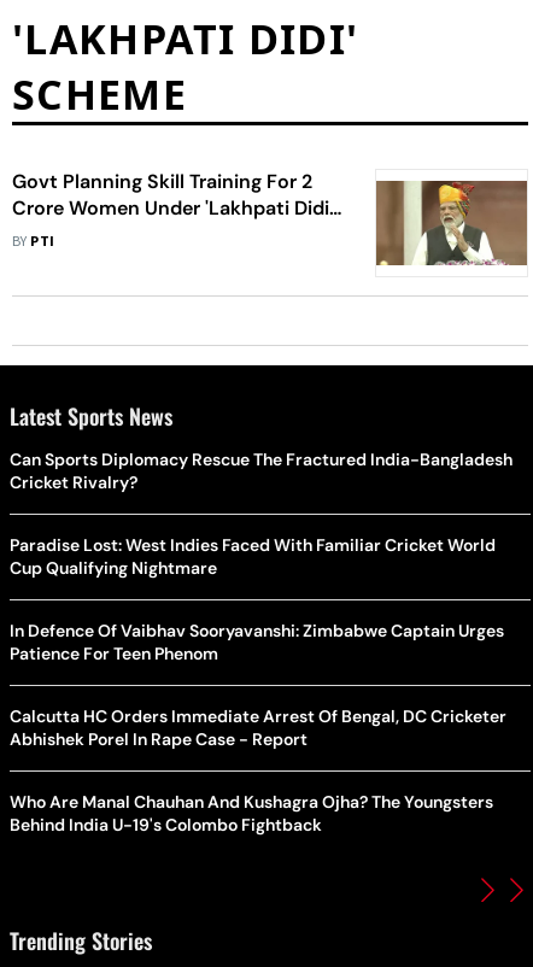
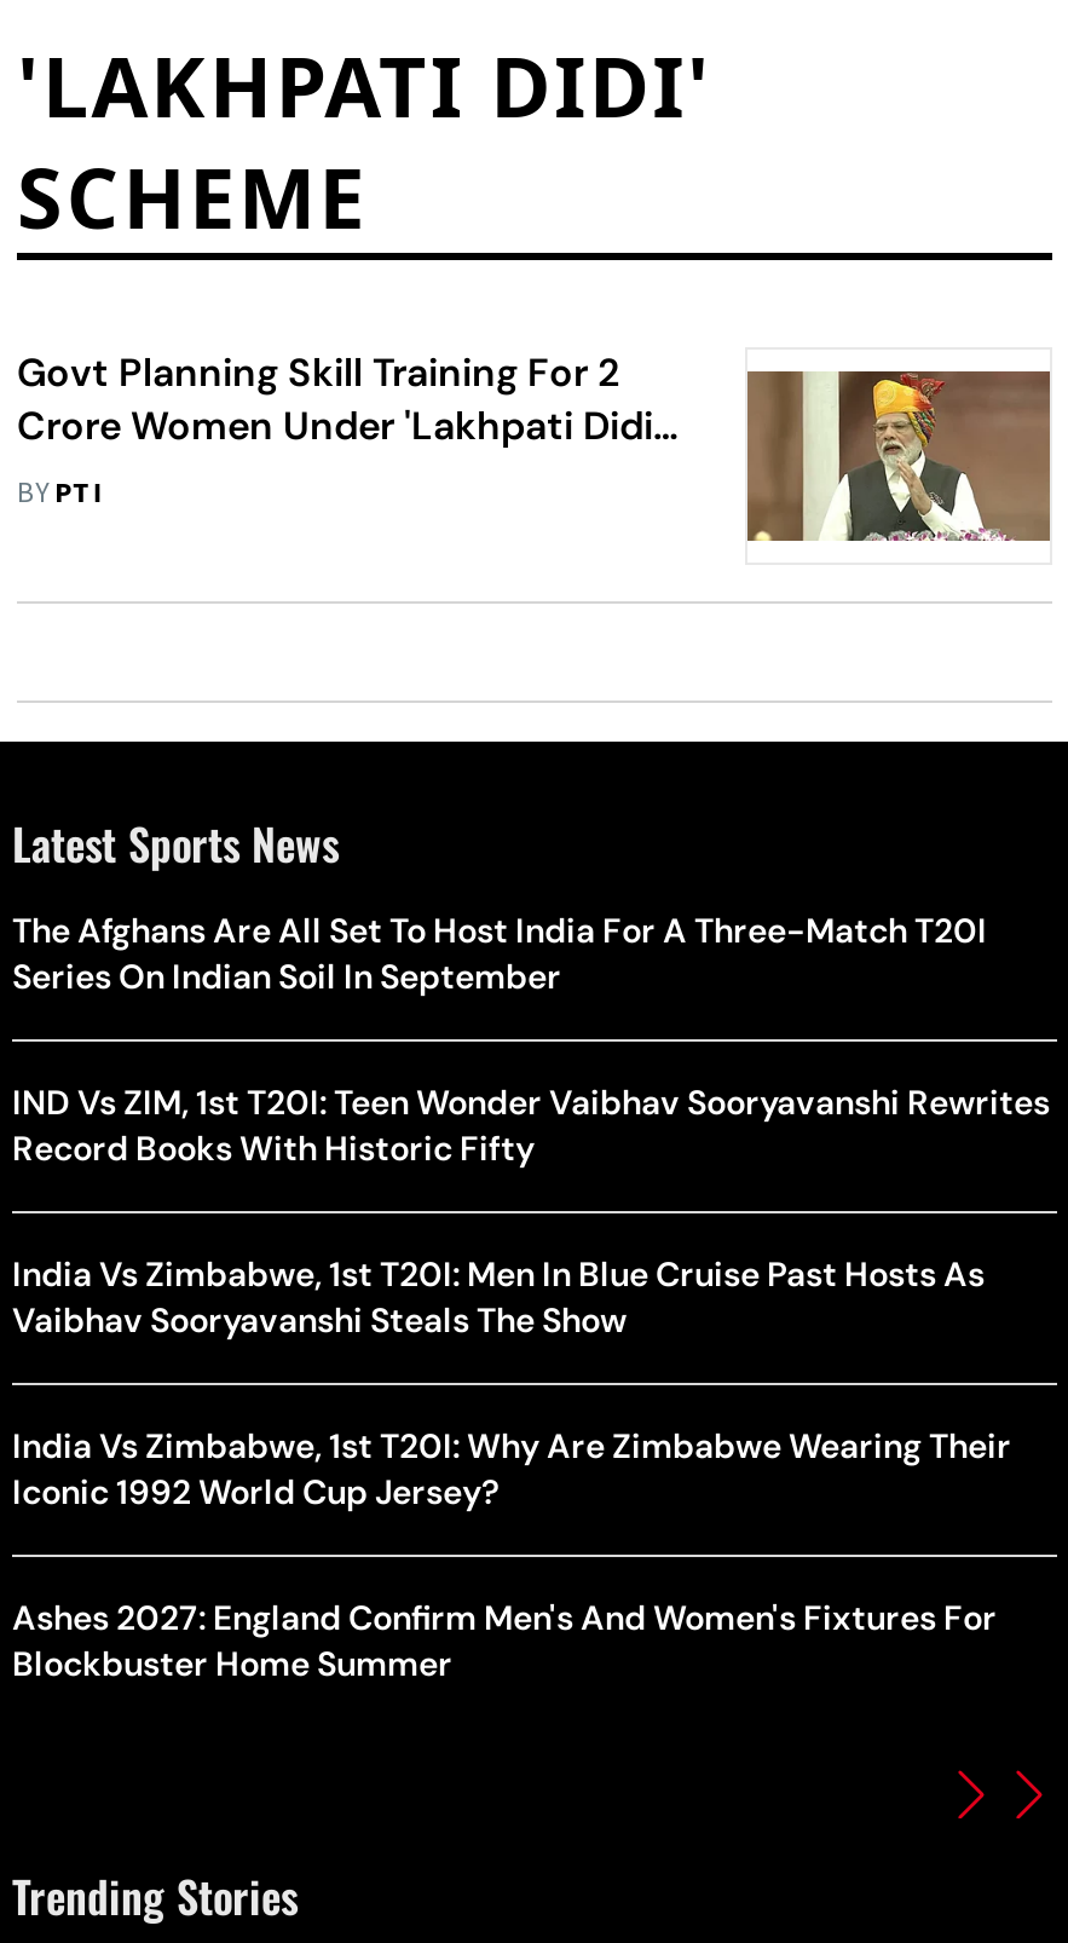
- Can Sports Diplomacy Rescue The Fractured India-Bangladesh
- Cricket Rivalry?
+ The Afghans Are All Set To Host India For A Three-Match T20I
+ Series On Indian Soil In September

- Paradise Lost: West Indies Faced With Familiar Cricket World
- Cup Qualifying Nightmare
+ IND Vs ZIM, 1st T20I: Teen Wonder Vaibhav Sooryavanshi Rewrites
+ Record Books With Historic Fifty

- In Defence Of Vaibhav Sooryavanshi: Zimbabwe Captain Urges
- Patience For Teen Phenom
+ India Vs Zimbabwe, 1st T20I: Men In Blue Cruise Past Hosts As
+ Vaibhav Sooryavanshi Steals The Show

- Calcutta HC Orders Immediate Arrest Of Bengal, DC Cricketer
- Abhishek Porel In Rape Case - Report
+ India Vs Zimbabwe, 1st T20I: Why Are Zimbabwe Wearing Their
+ Iconic 1992 World Cup Jersey?

- Who Are Manal Chauhan And Kushagra Ojha? The Youngsters
- Behind India U-19's Colombo Fightback
+ Ashes 2027: England Confirm Men's And Women's Fixtures For
+ Blockbuster Home Summer
